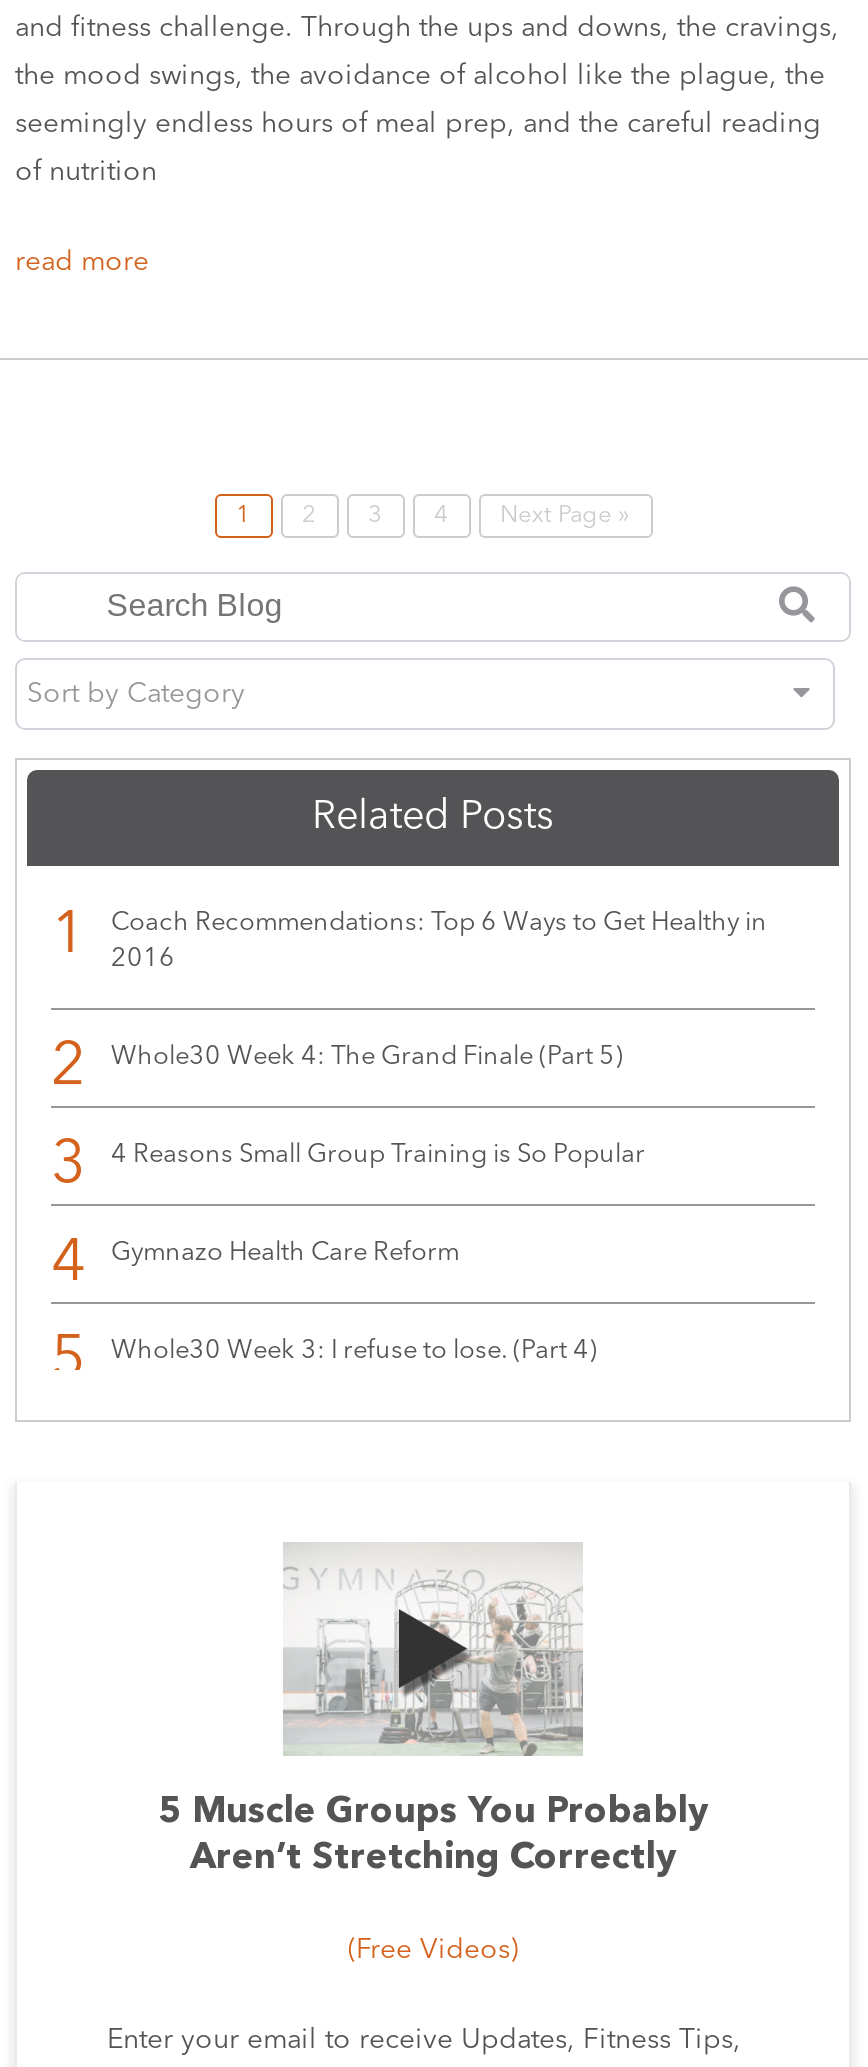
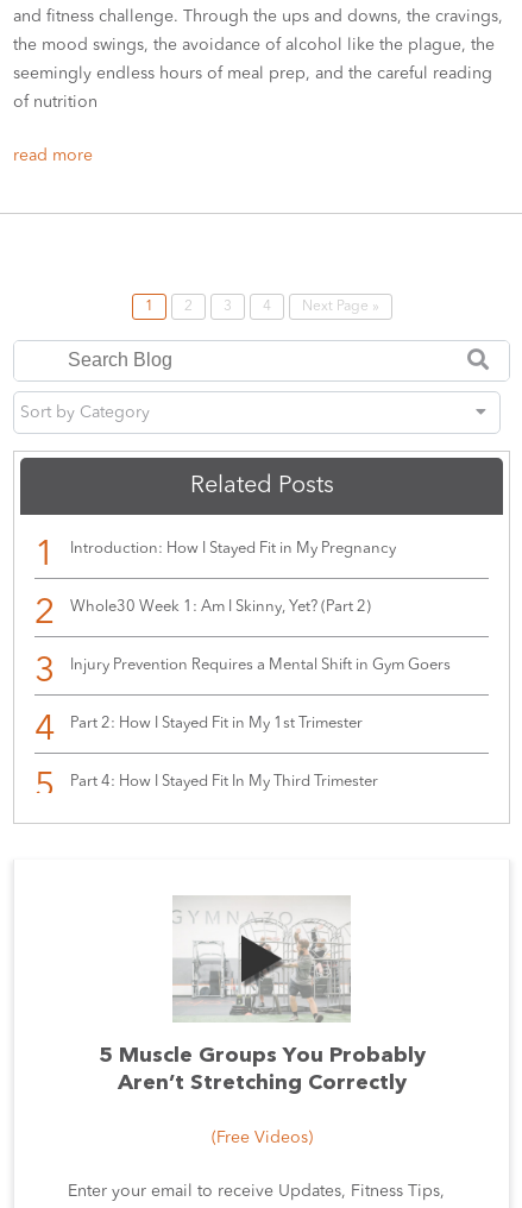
- Coach Recommendations: Top 6 Ways to Get Healthy in
- 2016
+ Introduction: How I Stayed Fit in My Pregnancy

- Whole30 Week 4: The Grand Finale (Part 5)
+ Whole30 Week 1: Am I Skinny, Yet? (Part 2)

- 4 Reasons Small Group Training is So Popular
+ Injury Prevention Requires a Mental Shift in Gym Goers

- Gymnazo Health Care Reform
+ Part 2: How I Stayed Fit in My 1st Trimester

- Whole30 Week 3: I refuse to lose. (Part 4)
+ Part 4: How I Stayed Fit In My Third Trimester
